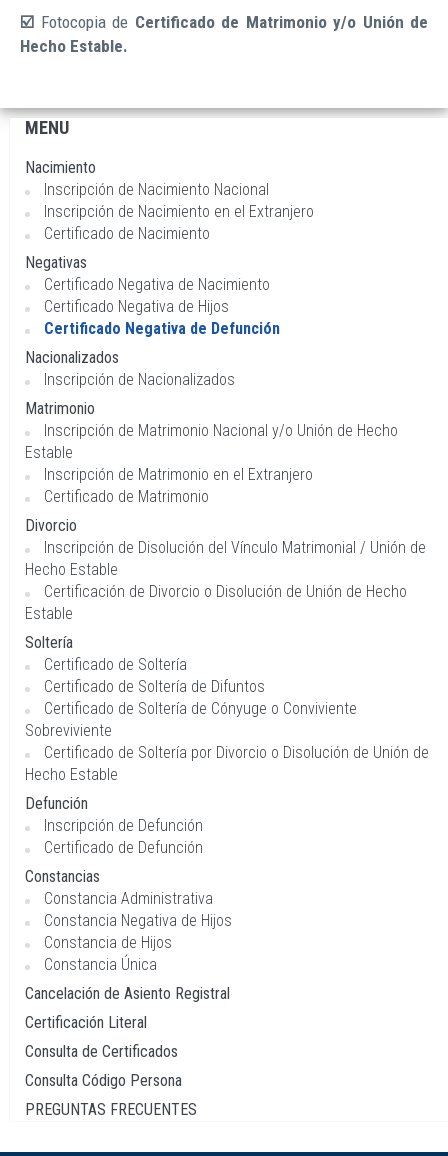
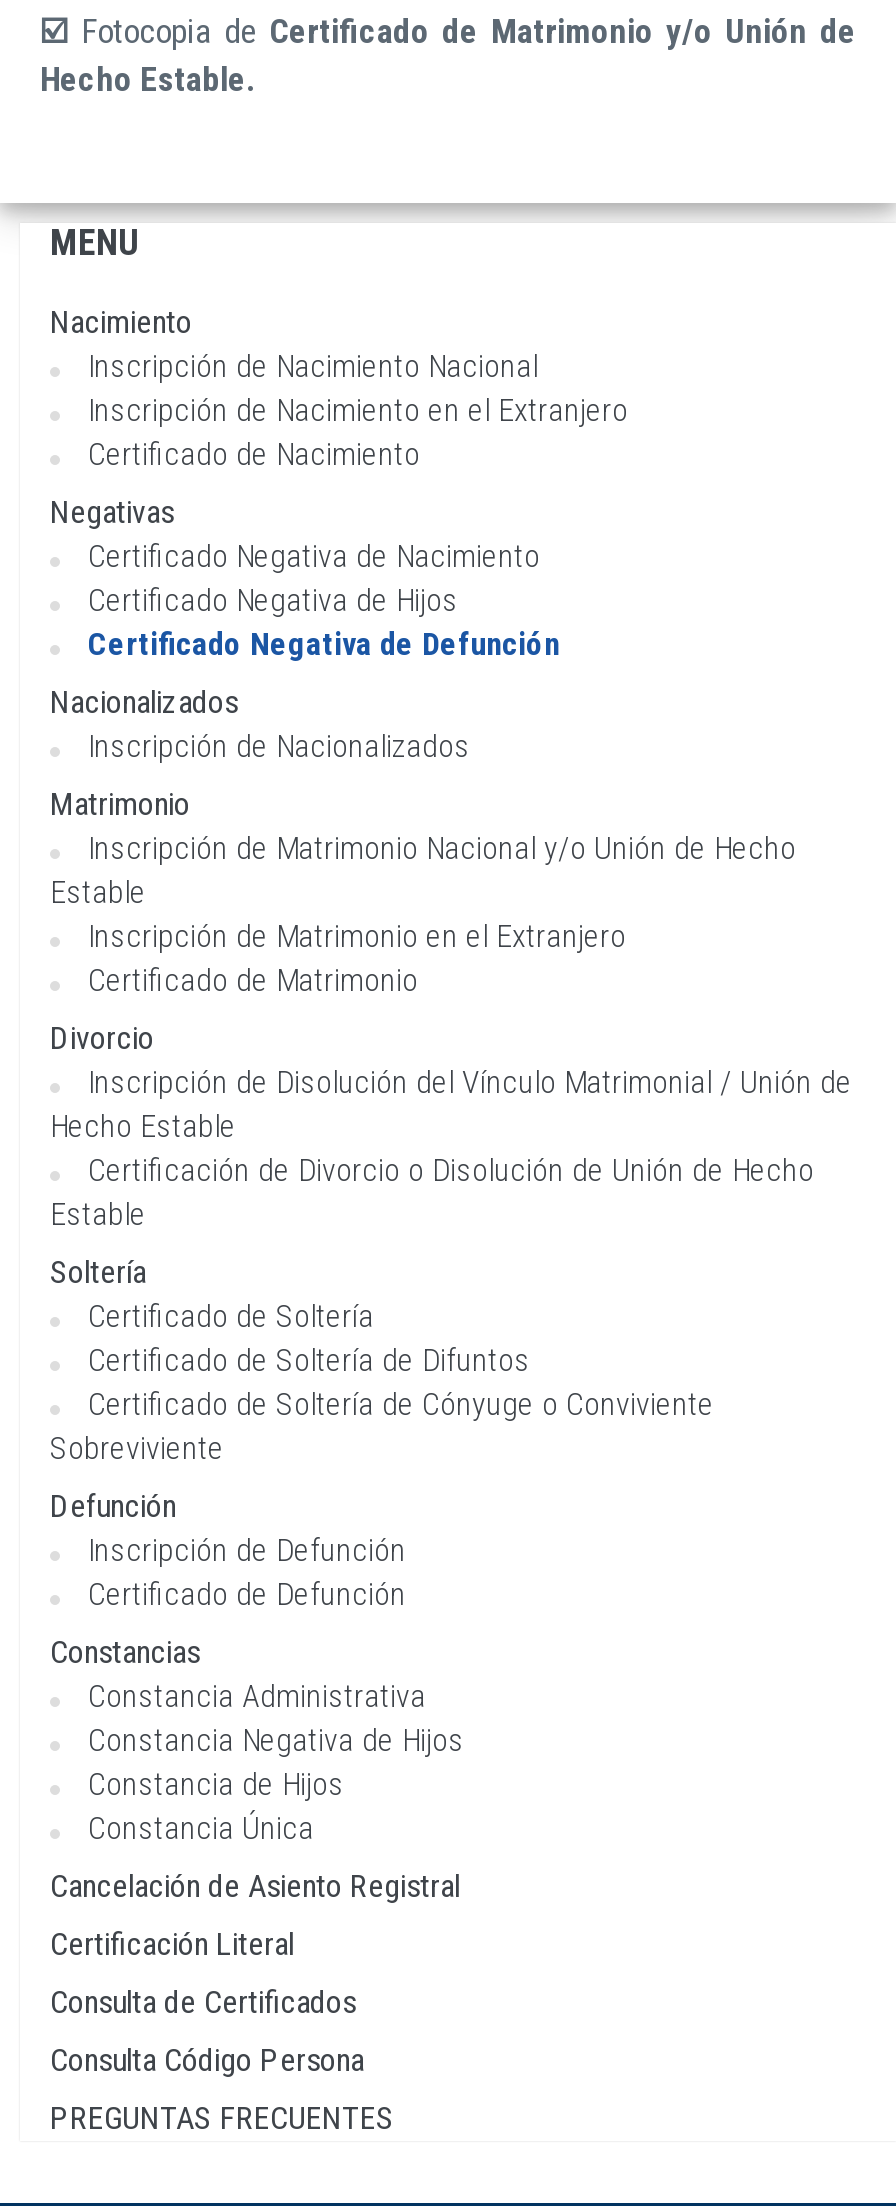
- Certificado de Soltería por Divorcio o Disolución de Unión de
- Hecho Estable
